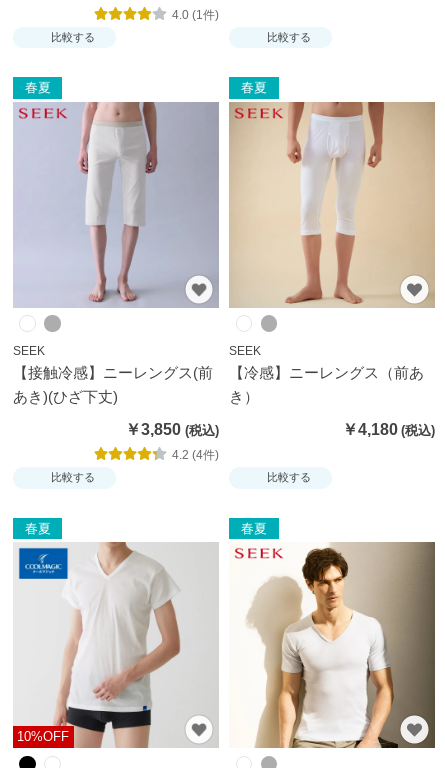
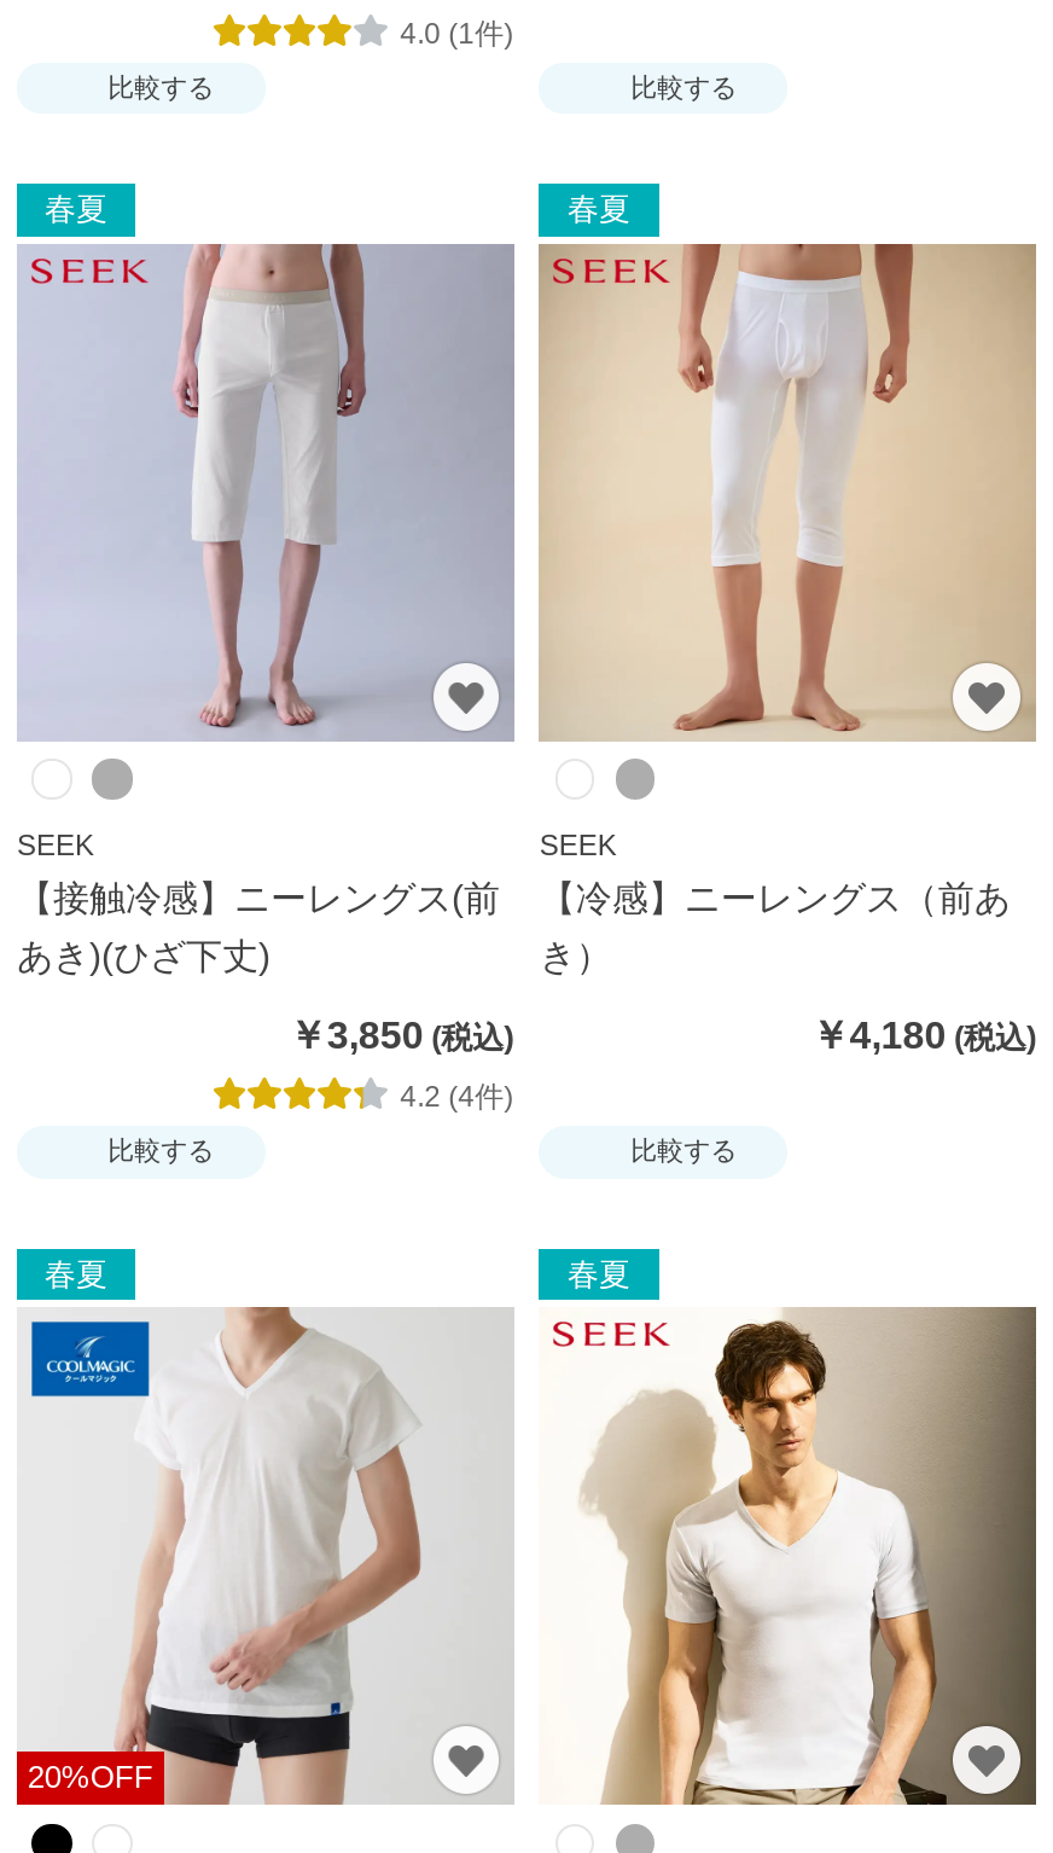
- 10%OFF
+ 20%OFF
